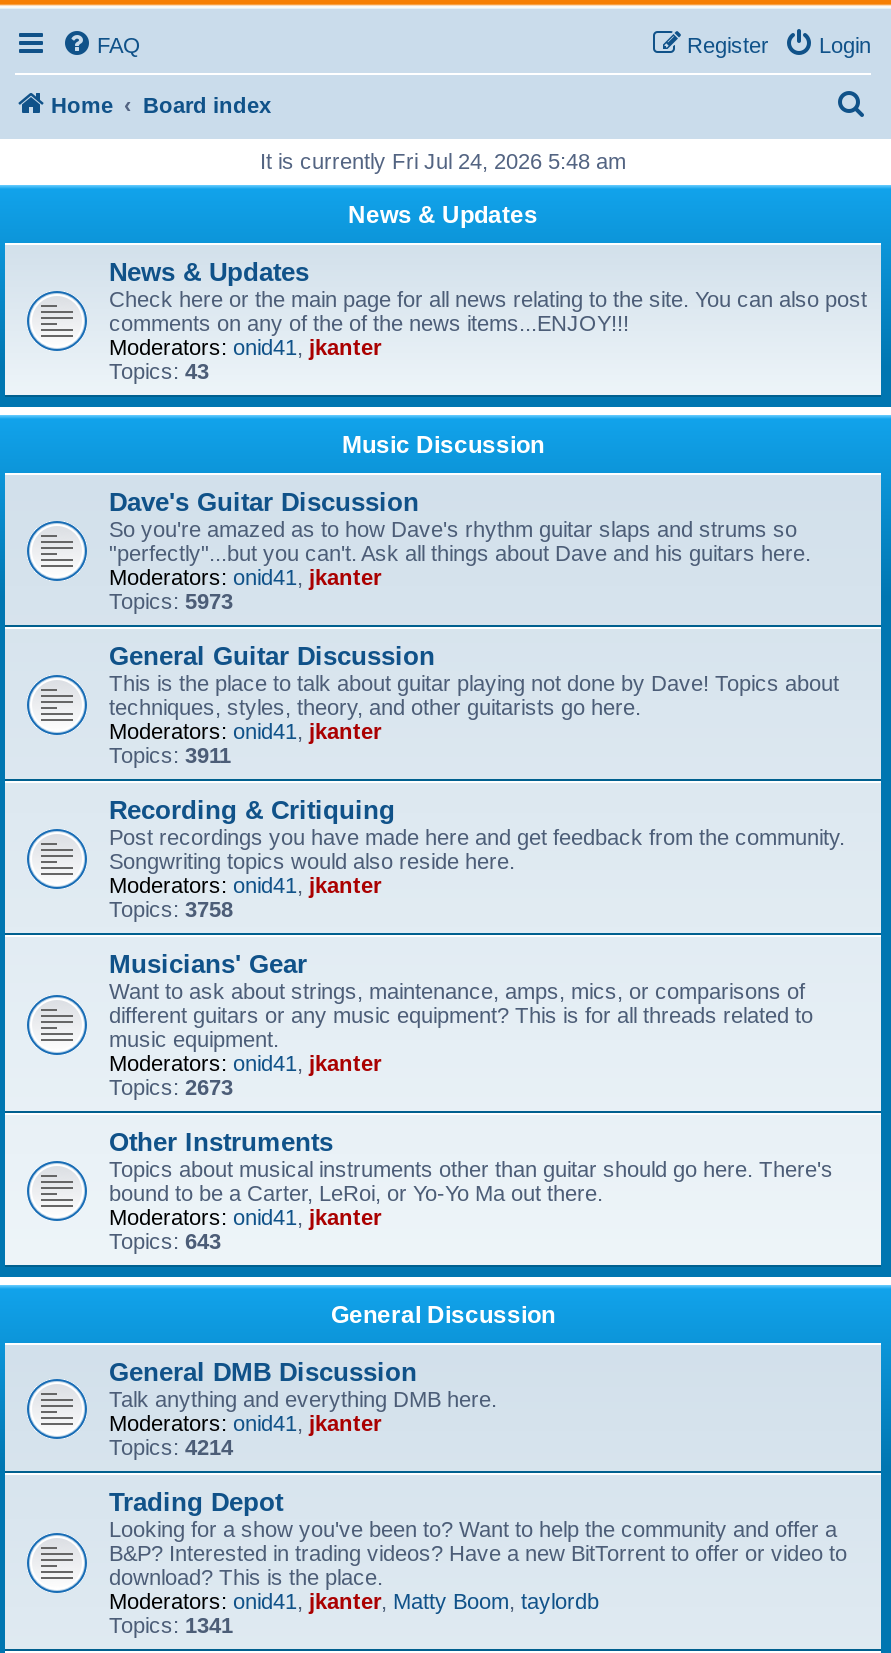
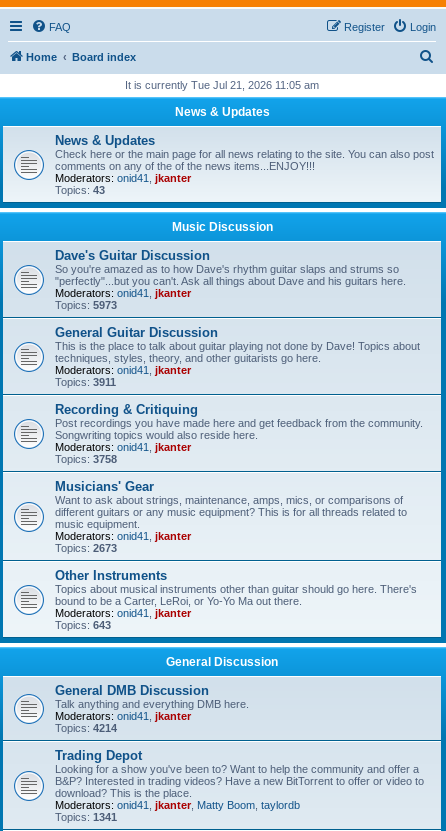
- It is currently Fri Jul 24, 2026 5:48 am
+ It is currently Tue Jul 21, 2026 11:05 am
